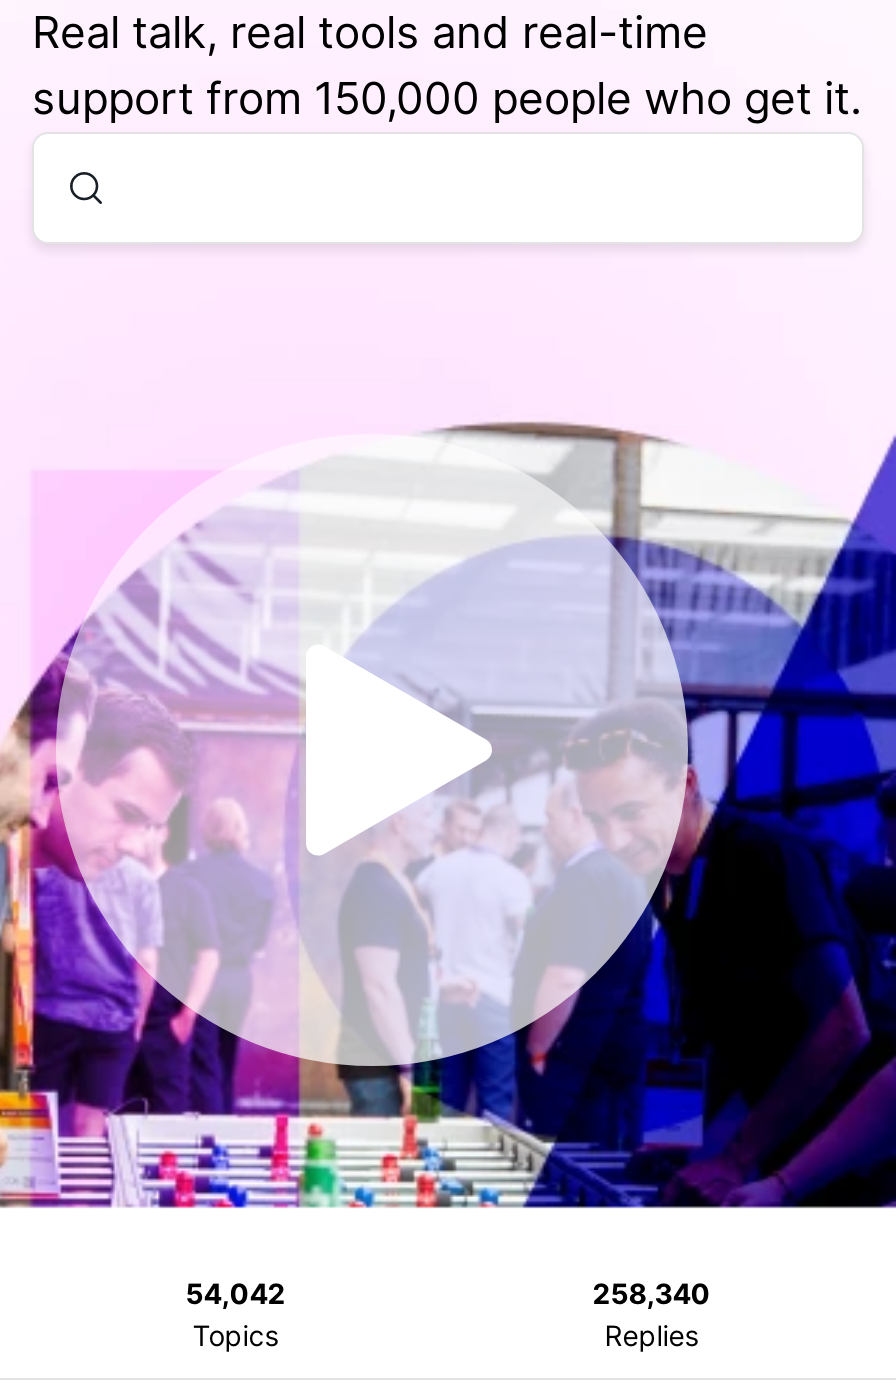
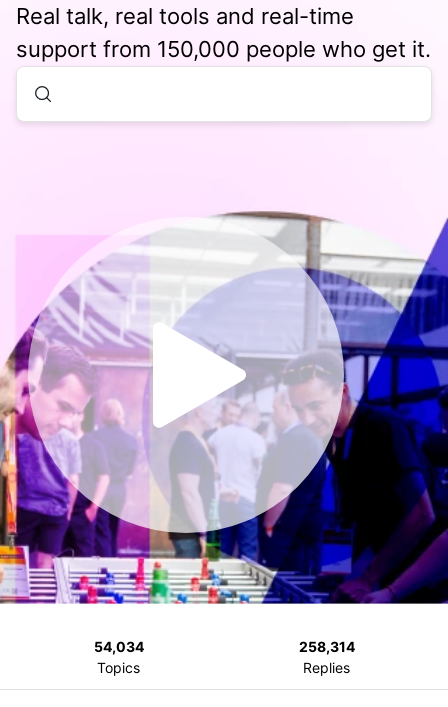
- 54,042
+ 54,034

- 258,340
+ 258,314
